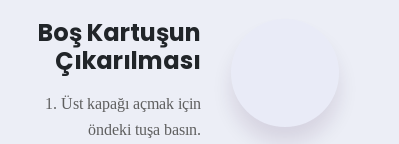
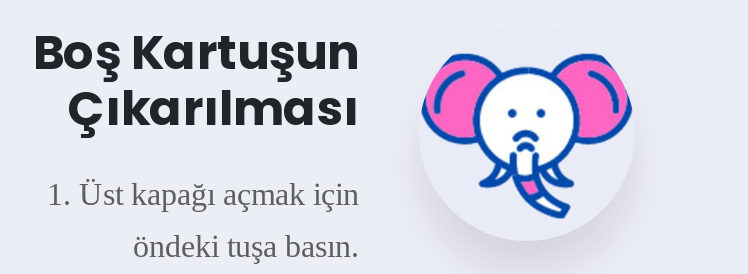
+ [image]
